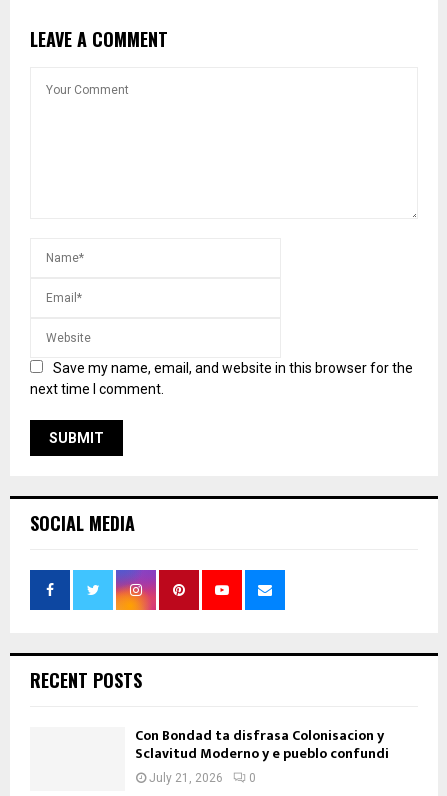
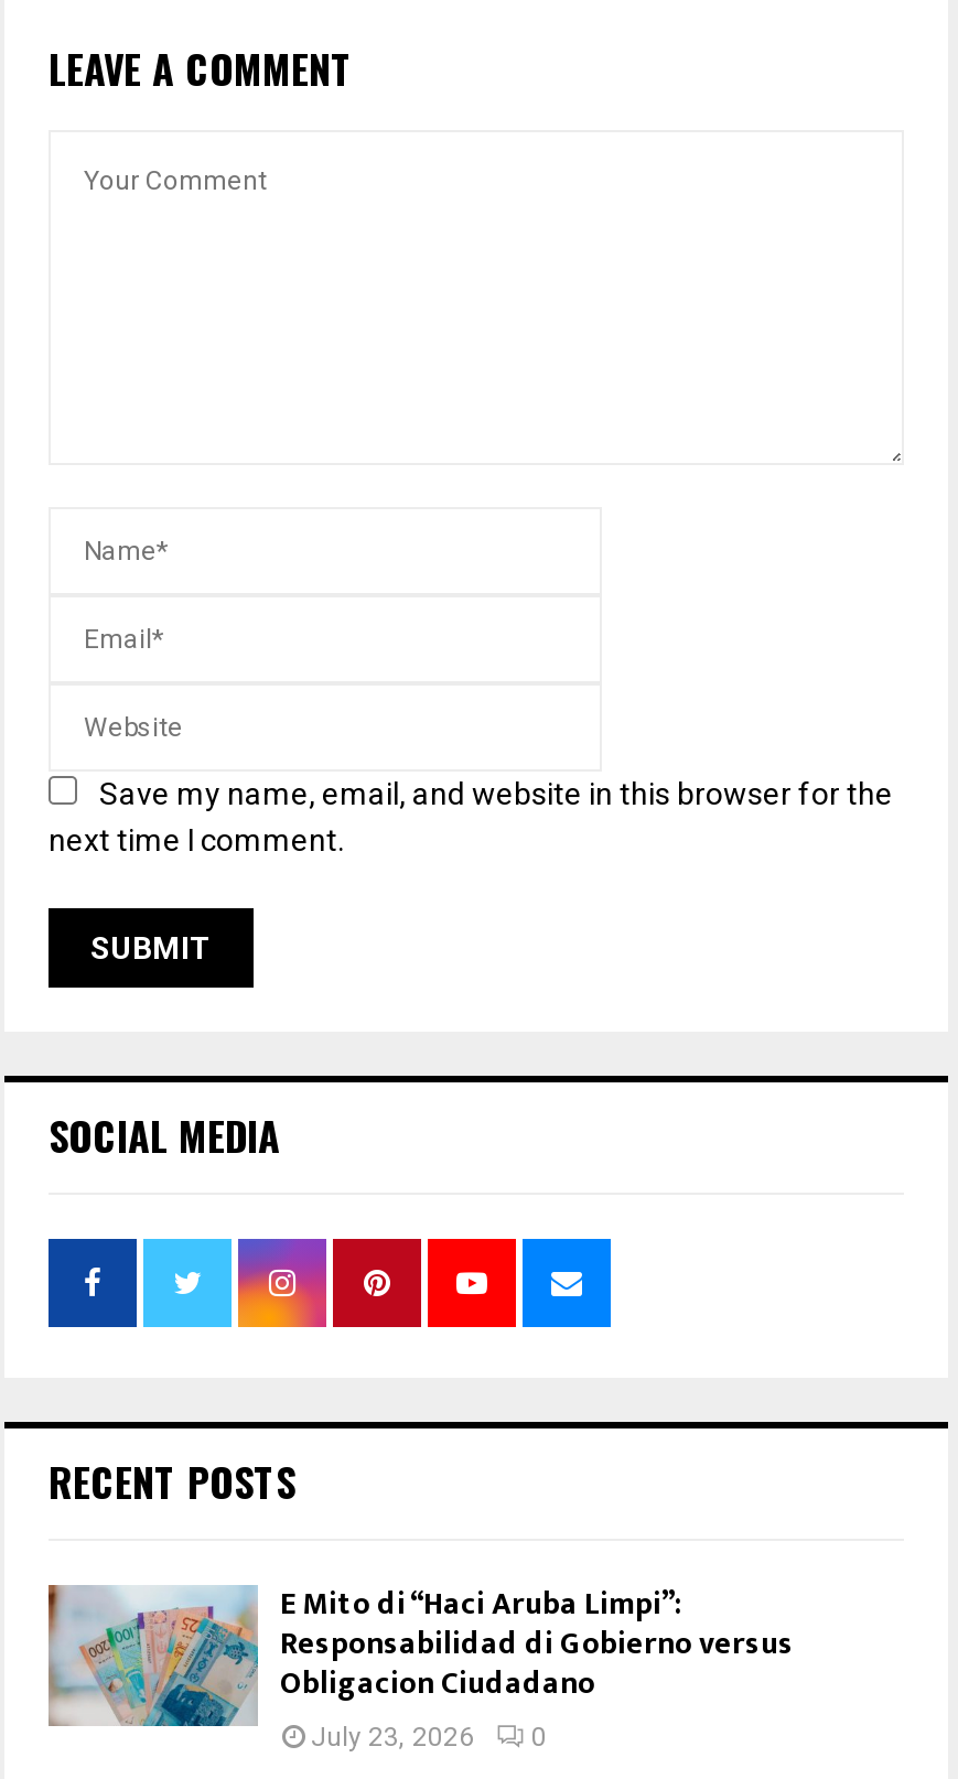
+ [image]

- Con Bondad ta disfrasa Colonisacion y
- Sclavitud Moderno y e pueblo confundi
- July 21, 2026
+ E Mito di “Haci Aruba Limpi”:
+ Responsabilidad di Gobierno versus
+ Obligacion Ciudadano
+ July 23, 2026
